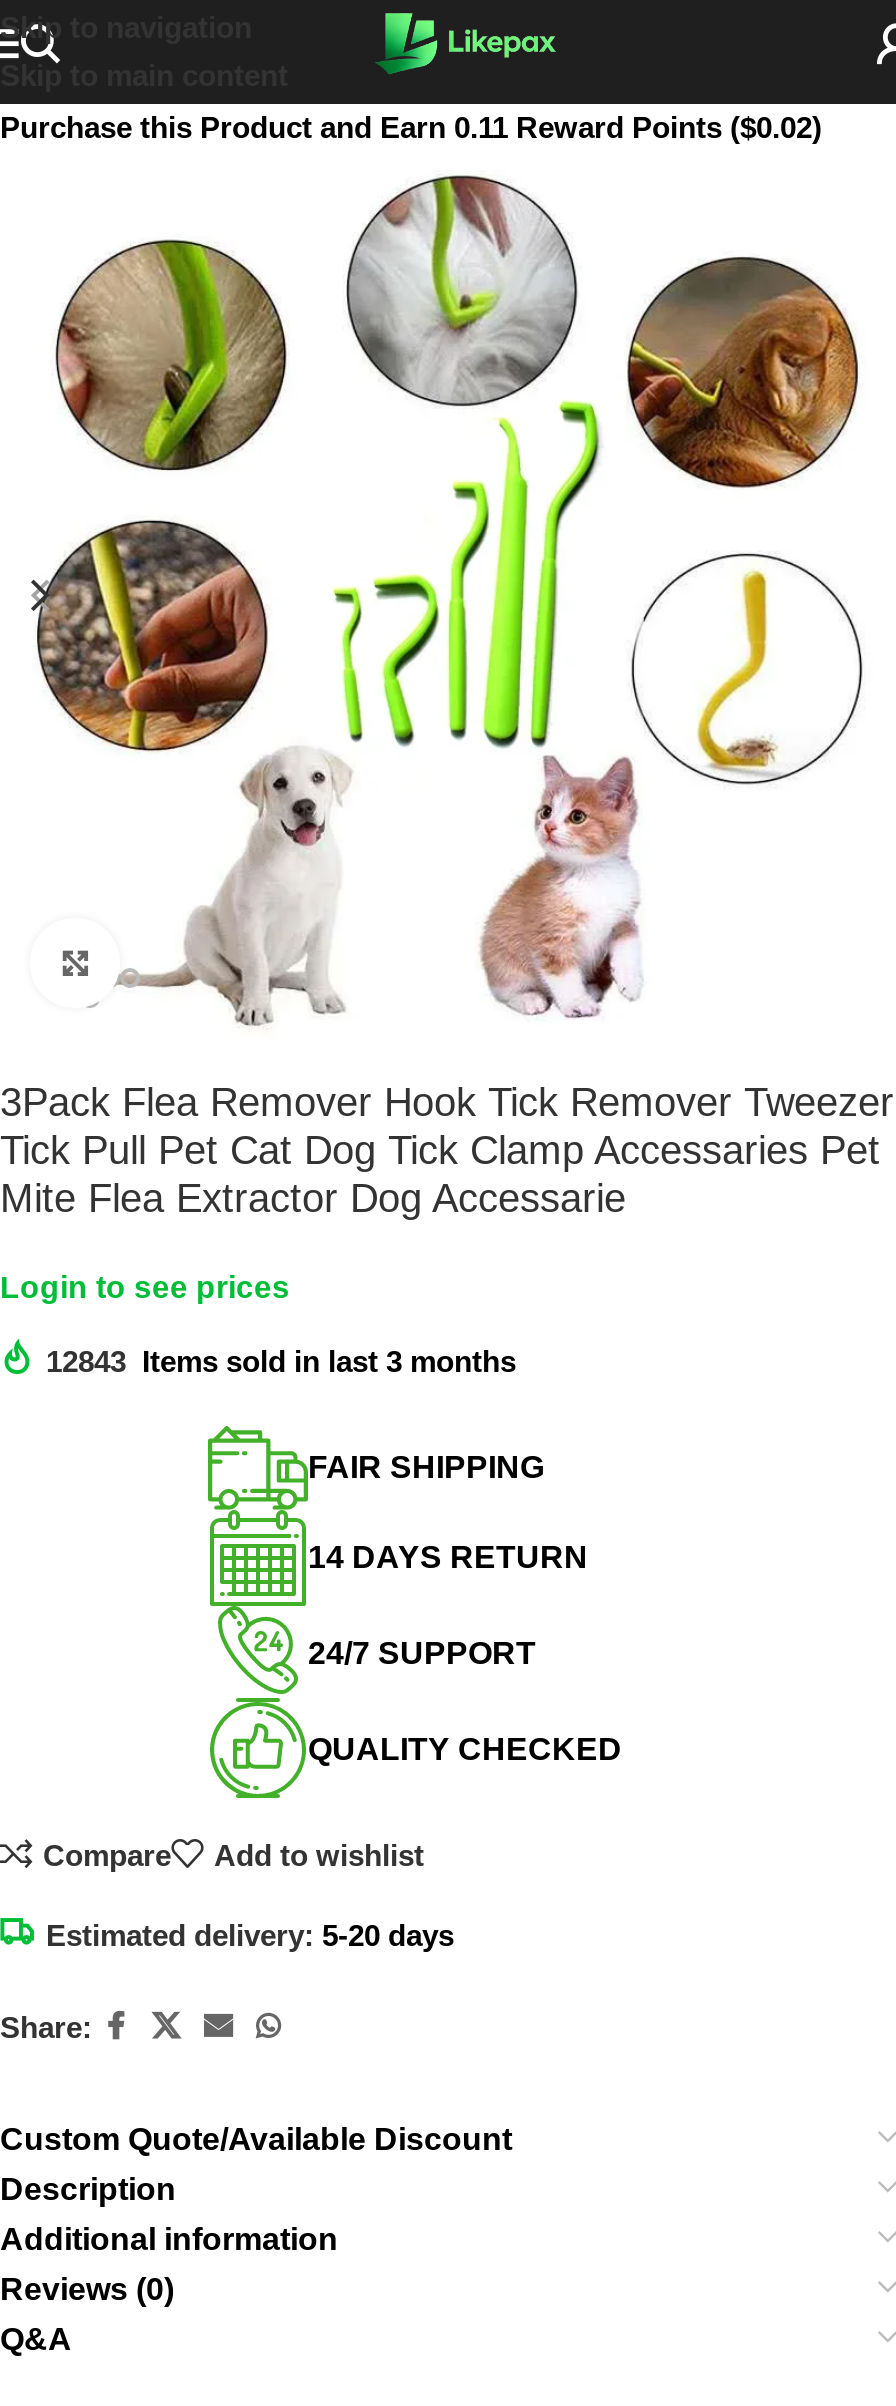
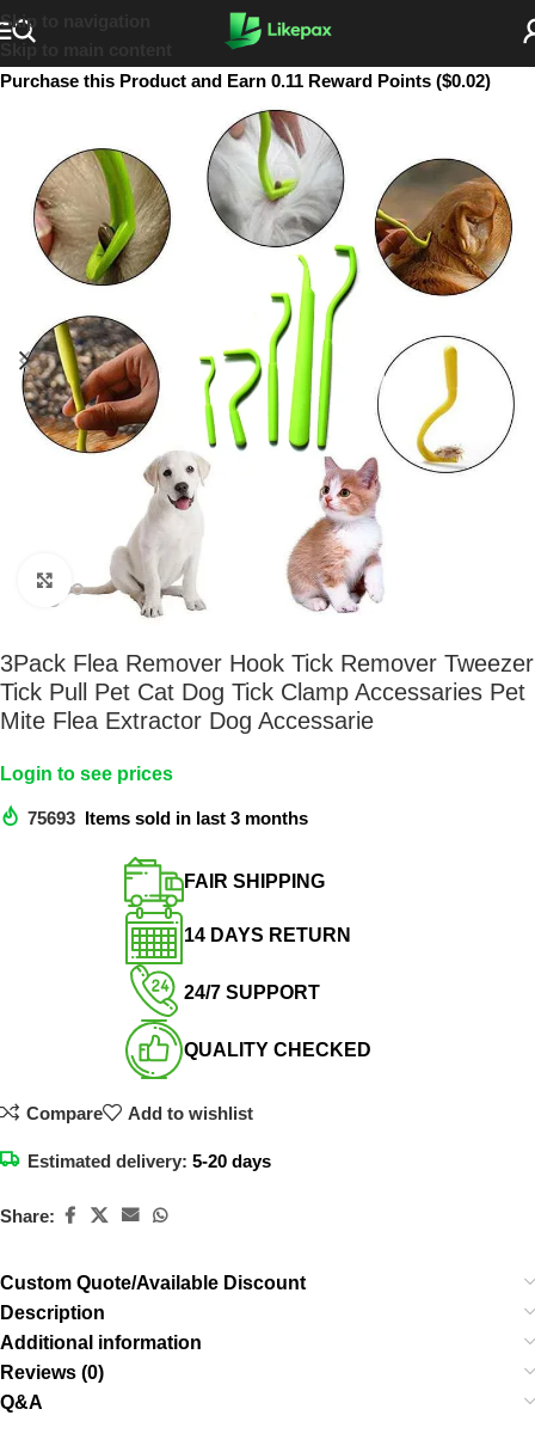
- 12843 Items sold in last 3 months
+ 75693 Items sold in last 3 months
